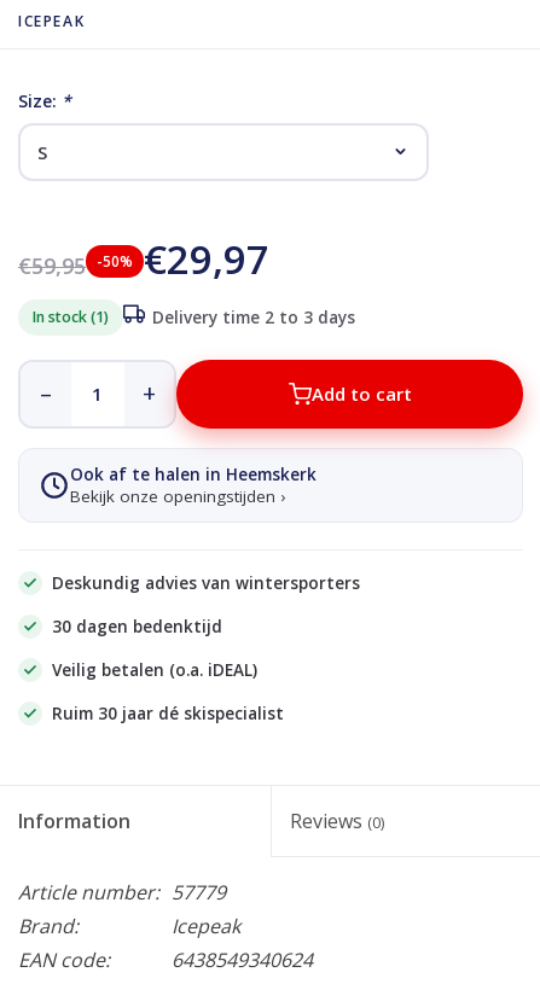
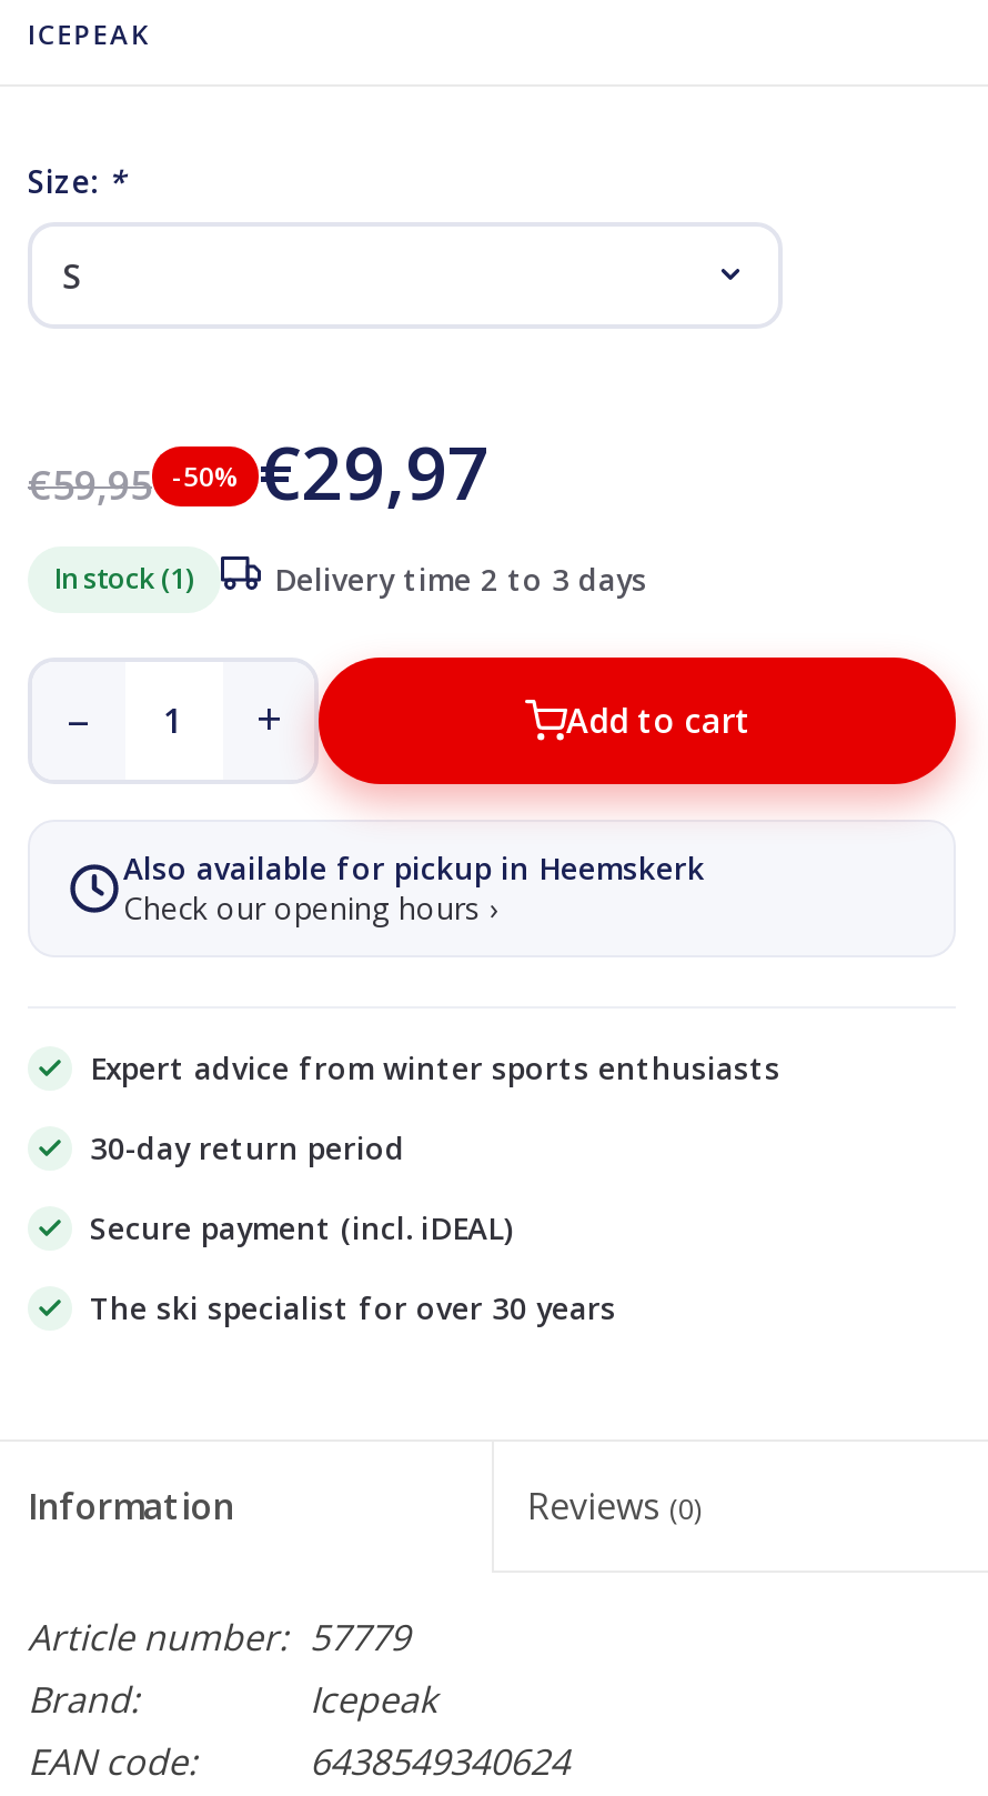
- Ook af te halen in Heemskerk
- Bekijk onze openingstijden ›
+ Also available for pickup in Heemskerk
+ Check our opening hours ›

- Deskundig advies van wintersporters
+ Expert advice from winter sports enthusiasts

- 30 dagen bedenktijd
+ 30-day return period

- Veilig betalen (o.a. iDEAL)
+ Secure payment (incl. iDEAL)

- Ruim 30 jaar dé skispecialist
+ The ski specialist for over 30 years
